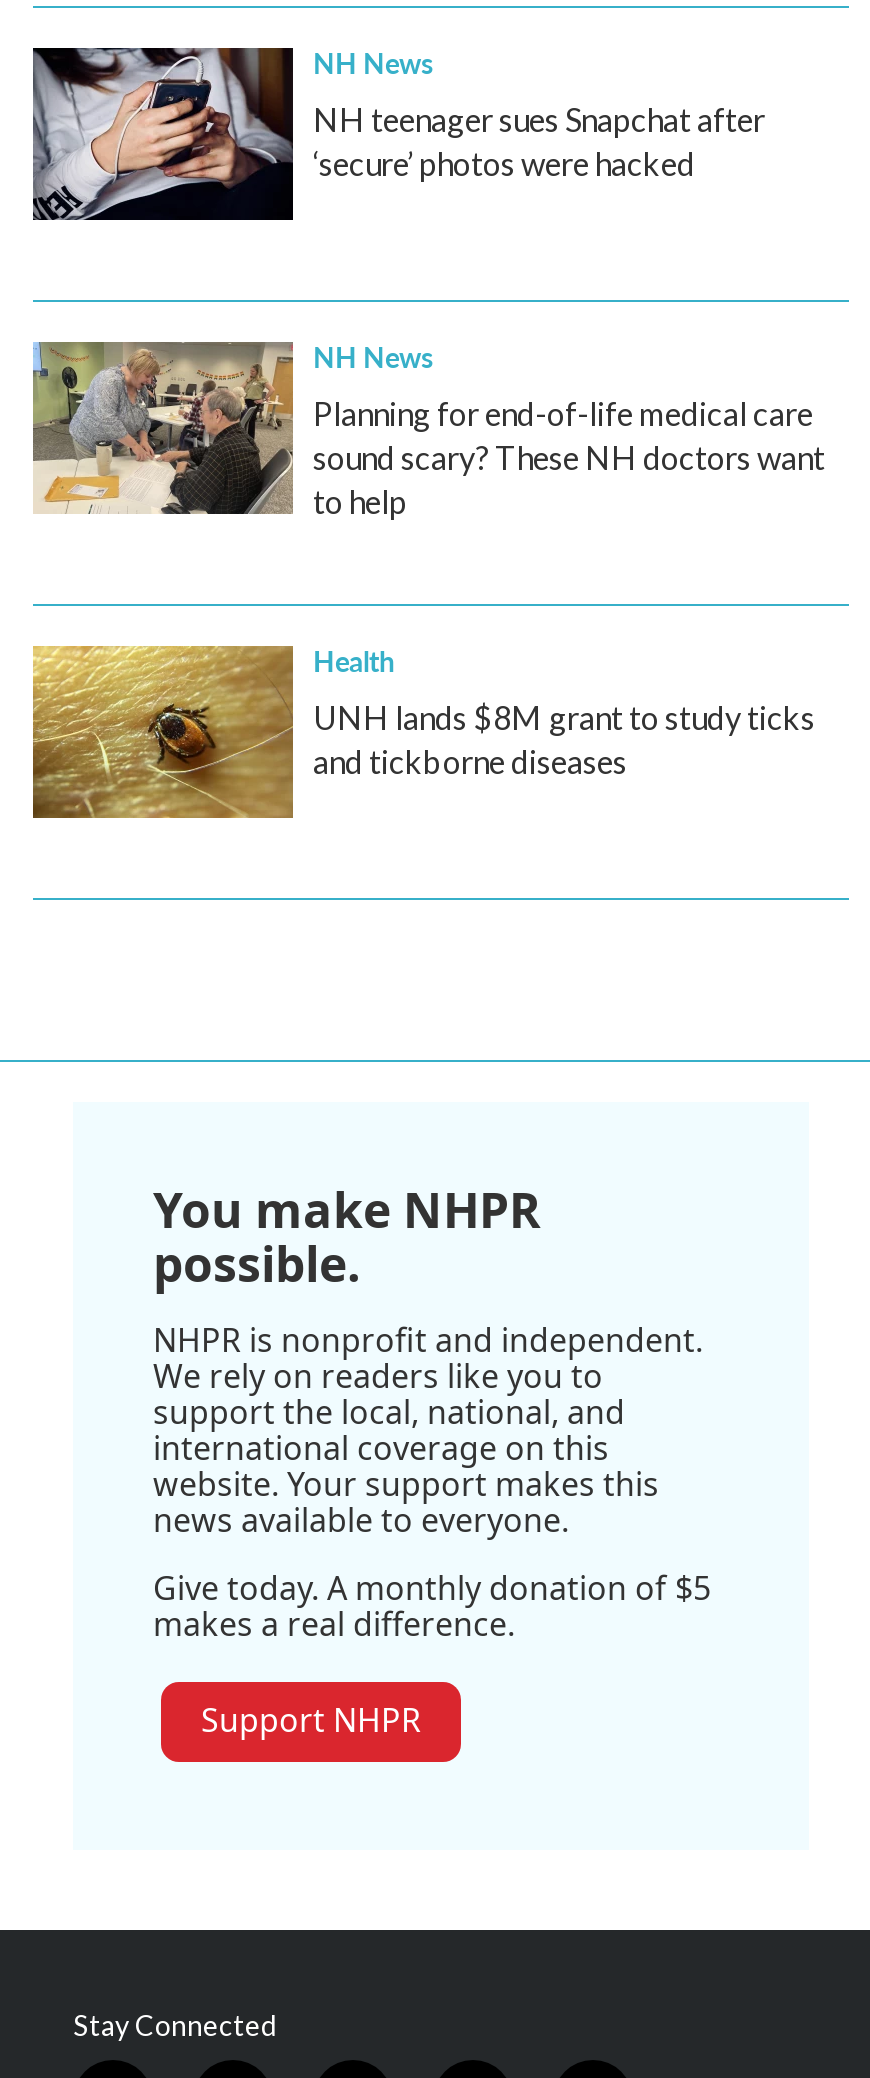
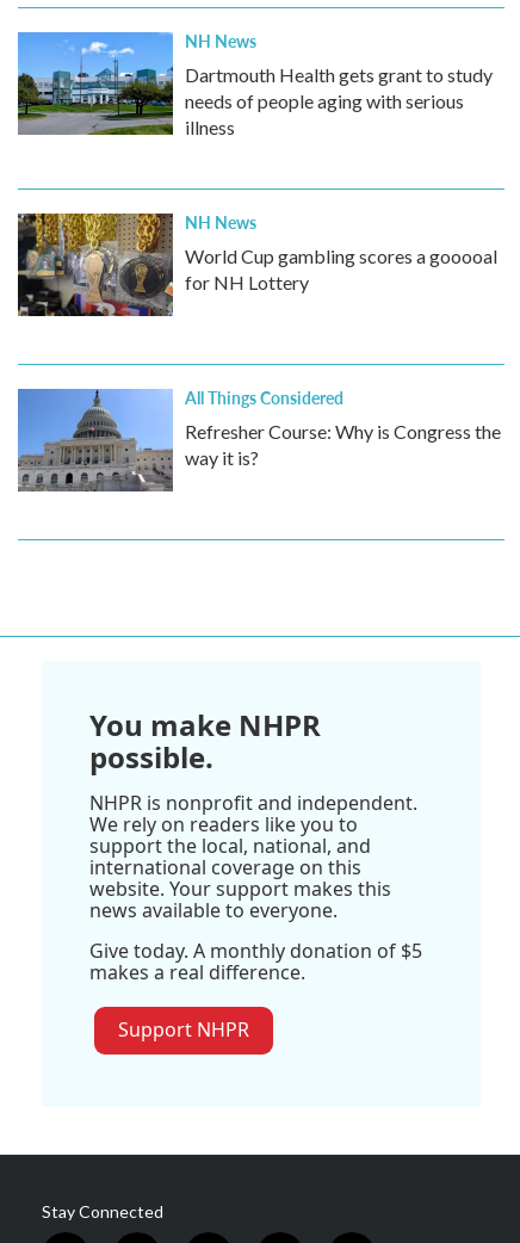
- [image]
- NH teenager sues Snapchat after
- ‘secure’ photos were hacked
+ [image]
+ Dartmouth Health gets grant to study
+ needs of people aging with serious
+ illness

- [image]
- Planning for end-of-life medical care
- sound scary? These NH doctors want
- to help
+ [image]
+ World Cup gambling scores a gooooal
+ for NH Lottery

- [image]
- Health
- UNH lands $8M grant to study ticks
- and tickborne diseases
+ [image]
+ All Things Considered
+ Refresher Course: Why is Congress the
+ way it is?
